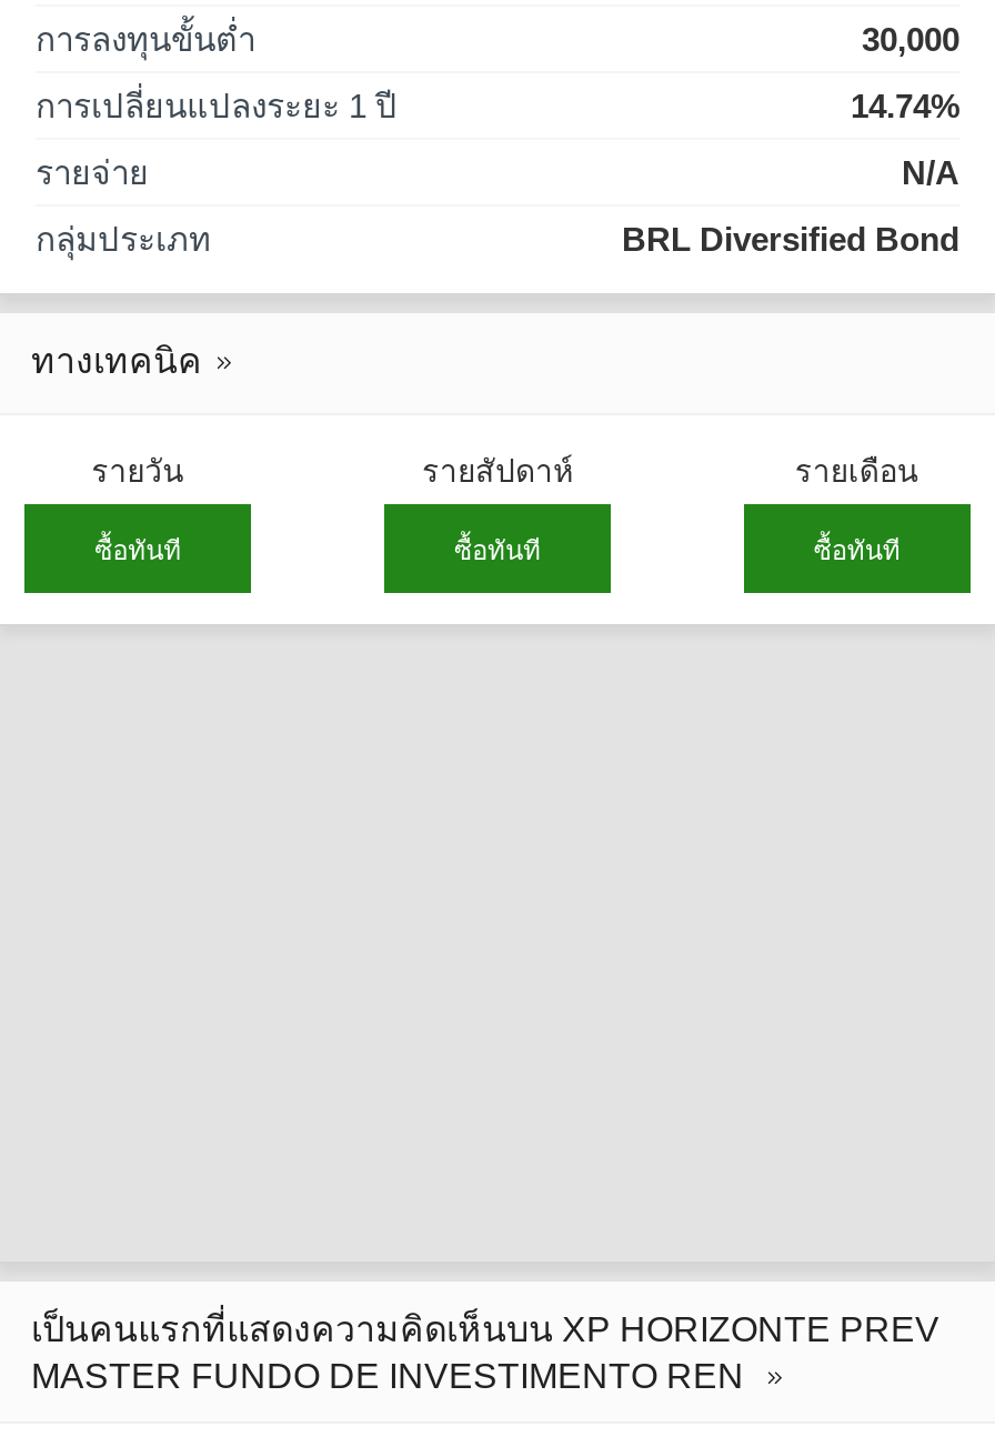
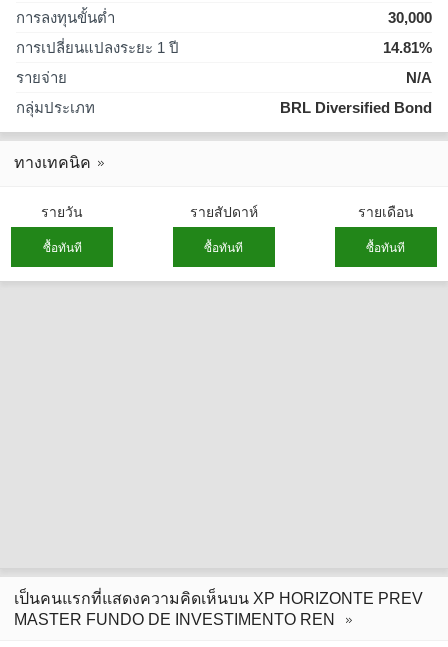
- 14.74%
+ 14.81%
